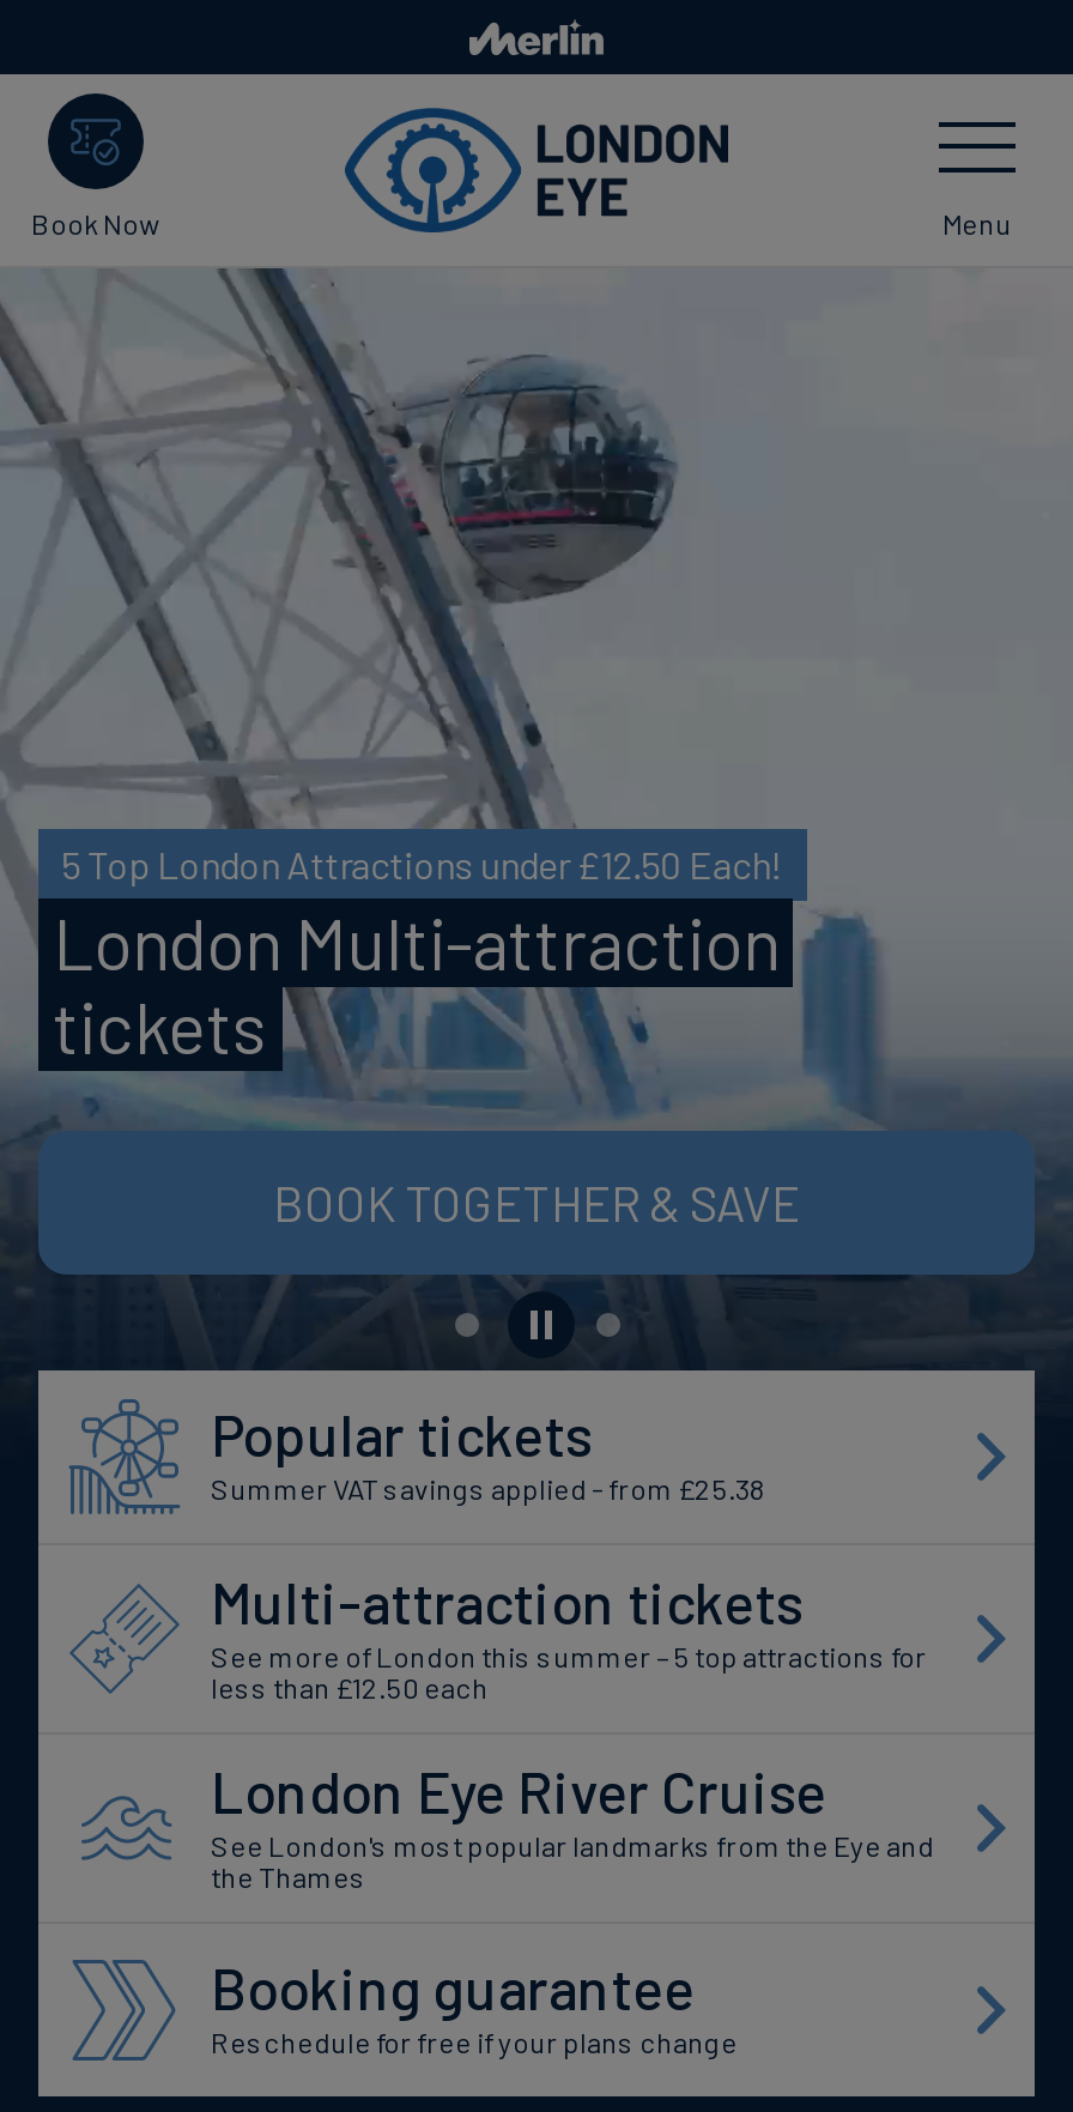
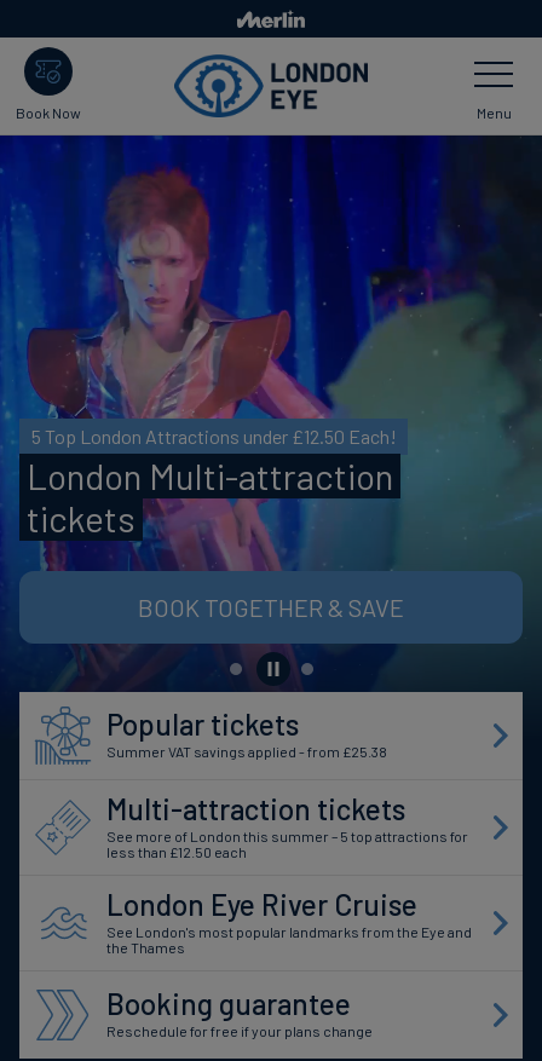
- [image]
+ [image]
